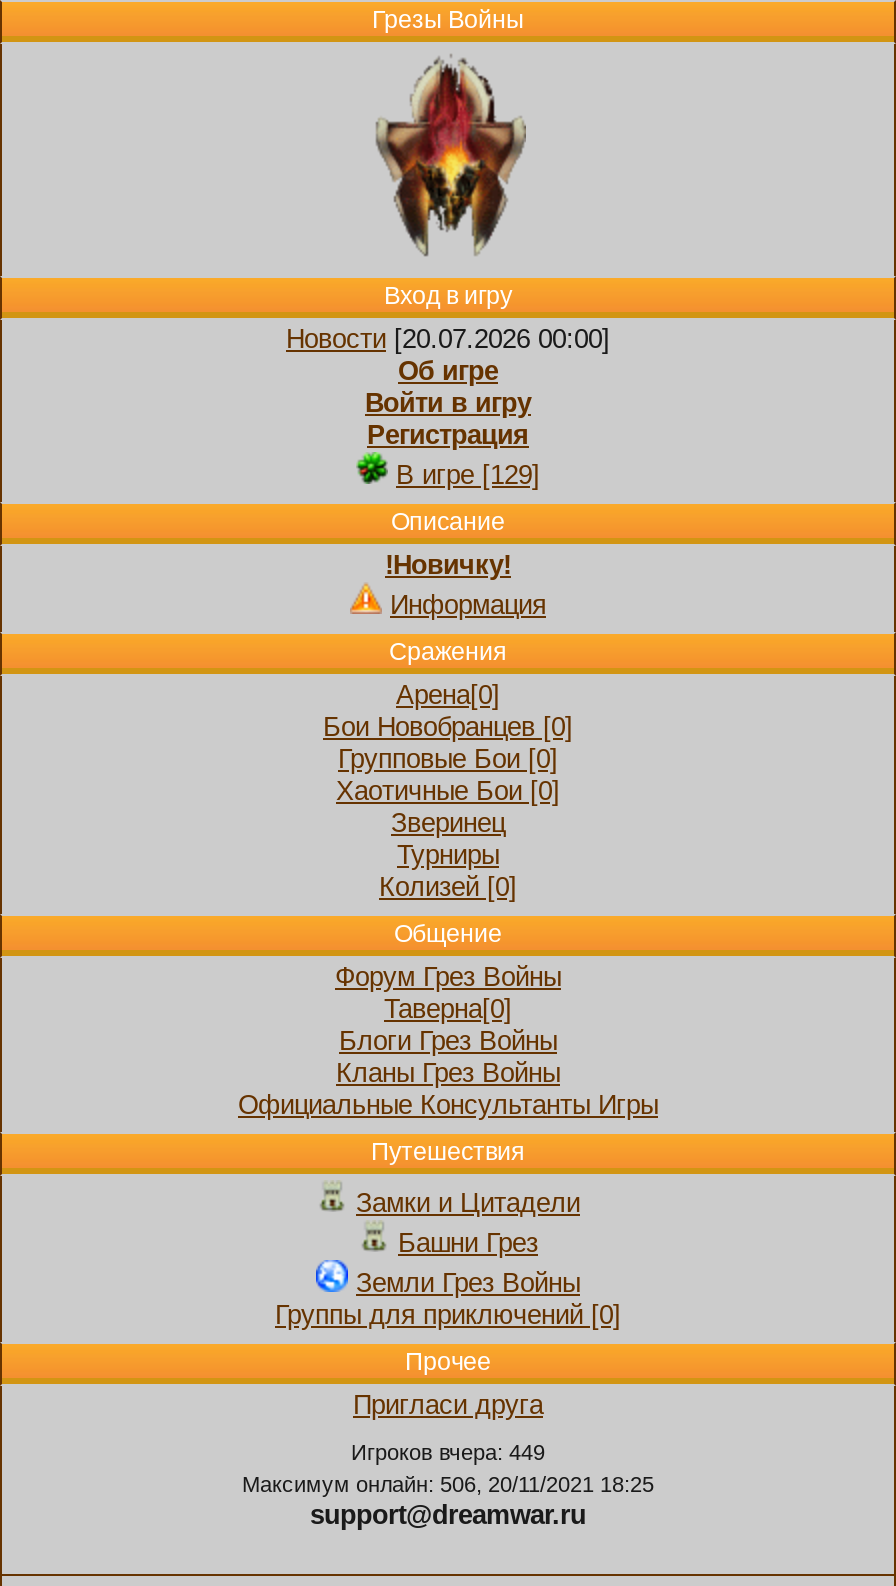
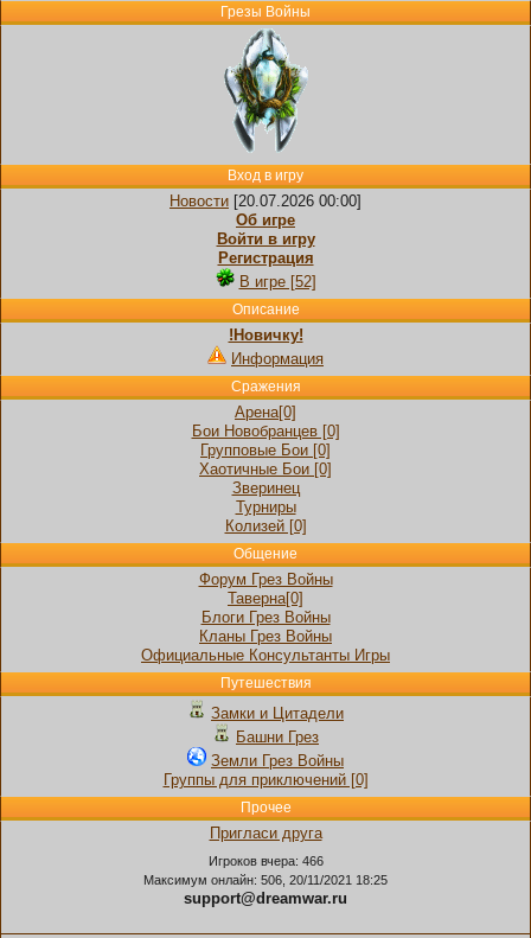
- [image]
+ [image]

- В игре [129]
+ В игре [52]

- Игроков вчера: 449
+ Игроков вчера: 466
